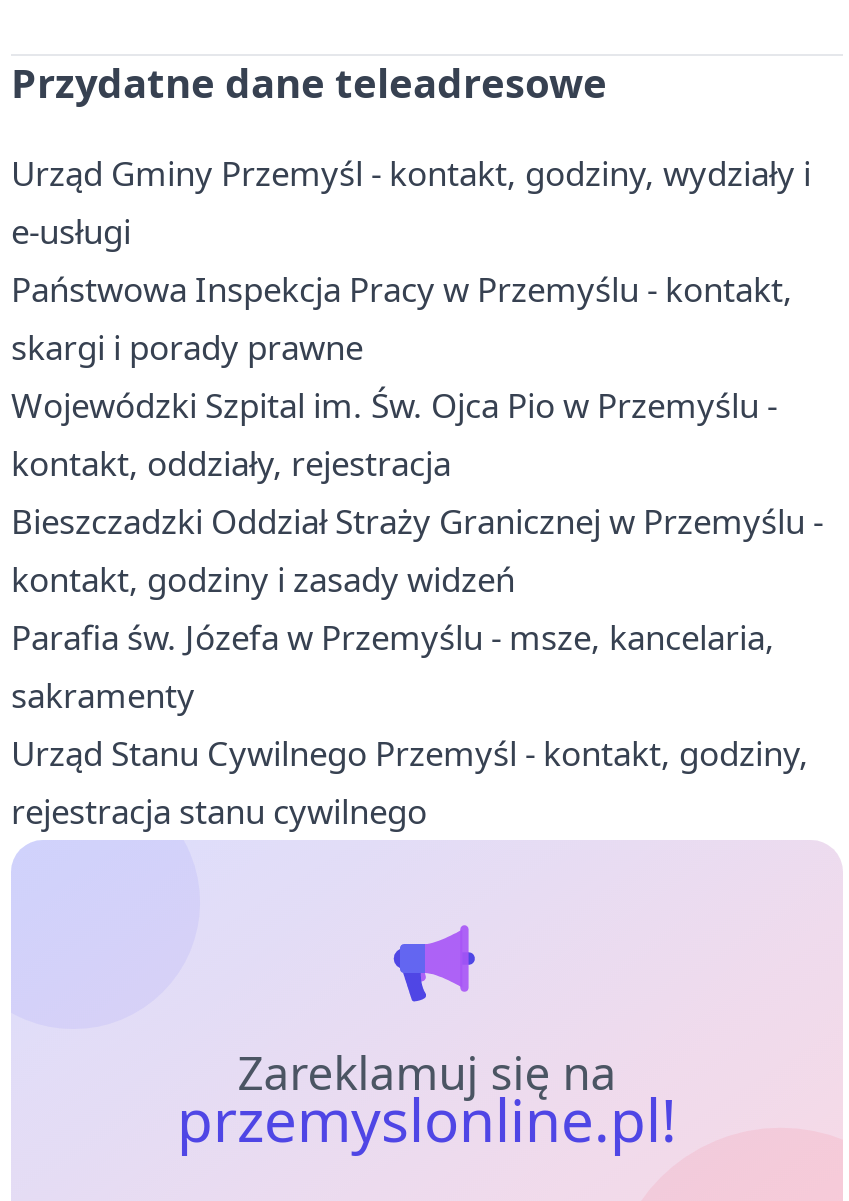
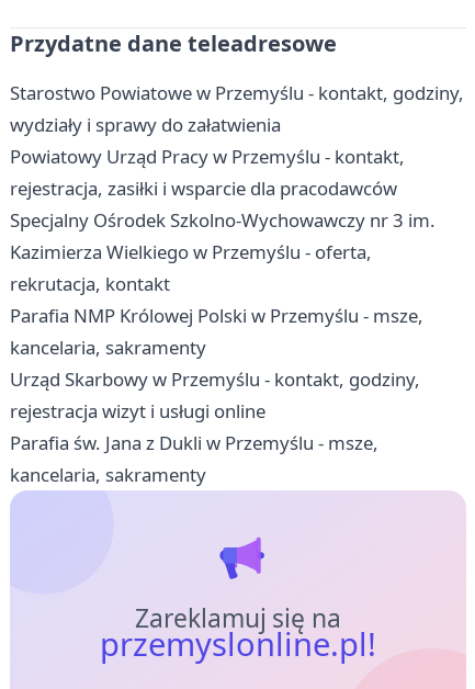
- Urząd Gminy Przemyśl - kontakt, godziny, wydziały i
- e-usługi
- Państwowa Inspekcja Pracy w Przemyślu - kontakt,
- skargi i porady prawne
- Wojewódzki Szpital im. Św. Ojca Pio w Przemyślu -
- kontakt, oddziały, rejestracja
- Bieszczadzki Oddział Straży Granicznej w Przemyślu -
- kontakt, godziny i zasady widzeń
- Parafia św. Józefa w Przemyślu - msze, kancelaria,
- sakramenty
- Urząd Stanu Cywilnego Przemyśl - kontakt, godziny,
- rejestracja stanu cywilnego
+ Starostwo Powiatowe w Przemyślu - kontakt, godziny,
+ wydziały i sprawy do załatwienia
+ Powiatowy Urząd Pracy w Przemyślu - kontakt,
+ rejestracja, zasiłki i wsparcie dla pracodawców
+ Specjalny Ośrodek Szkolno-Wychowawczy nr 3 im.
+ Kazimierza Wielkiego w Przemyślu - oferta,
+ rekrutacja, kontakt
+ Parafia NMP Królowej Polski w Przemyślu - msze,
+ kancelaria, sakramenty
+ Urząd Skarbowy w Przemyślu - kontakt, godziny,
+ rejestracja wizyt i usługi online
+ Parafia św. Jana z Dukli w Przemyślu - msze,
+ kancelaria, sakramenty
